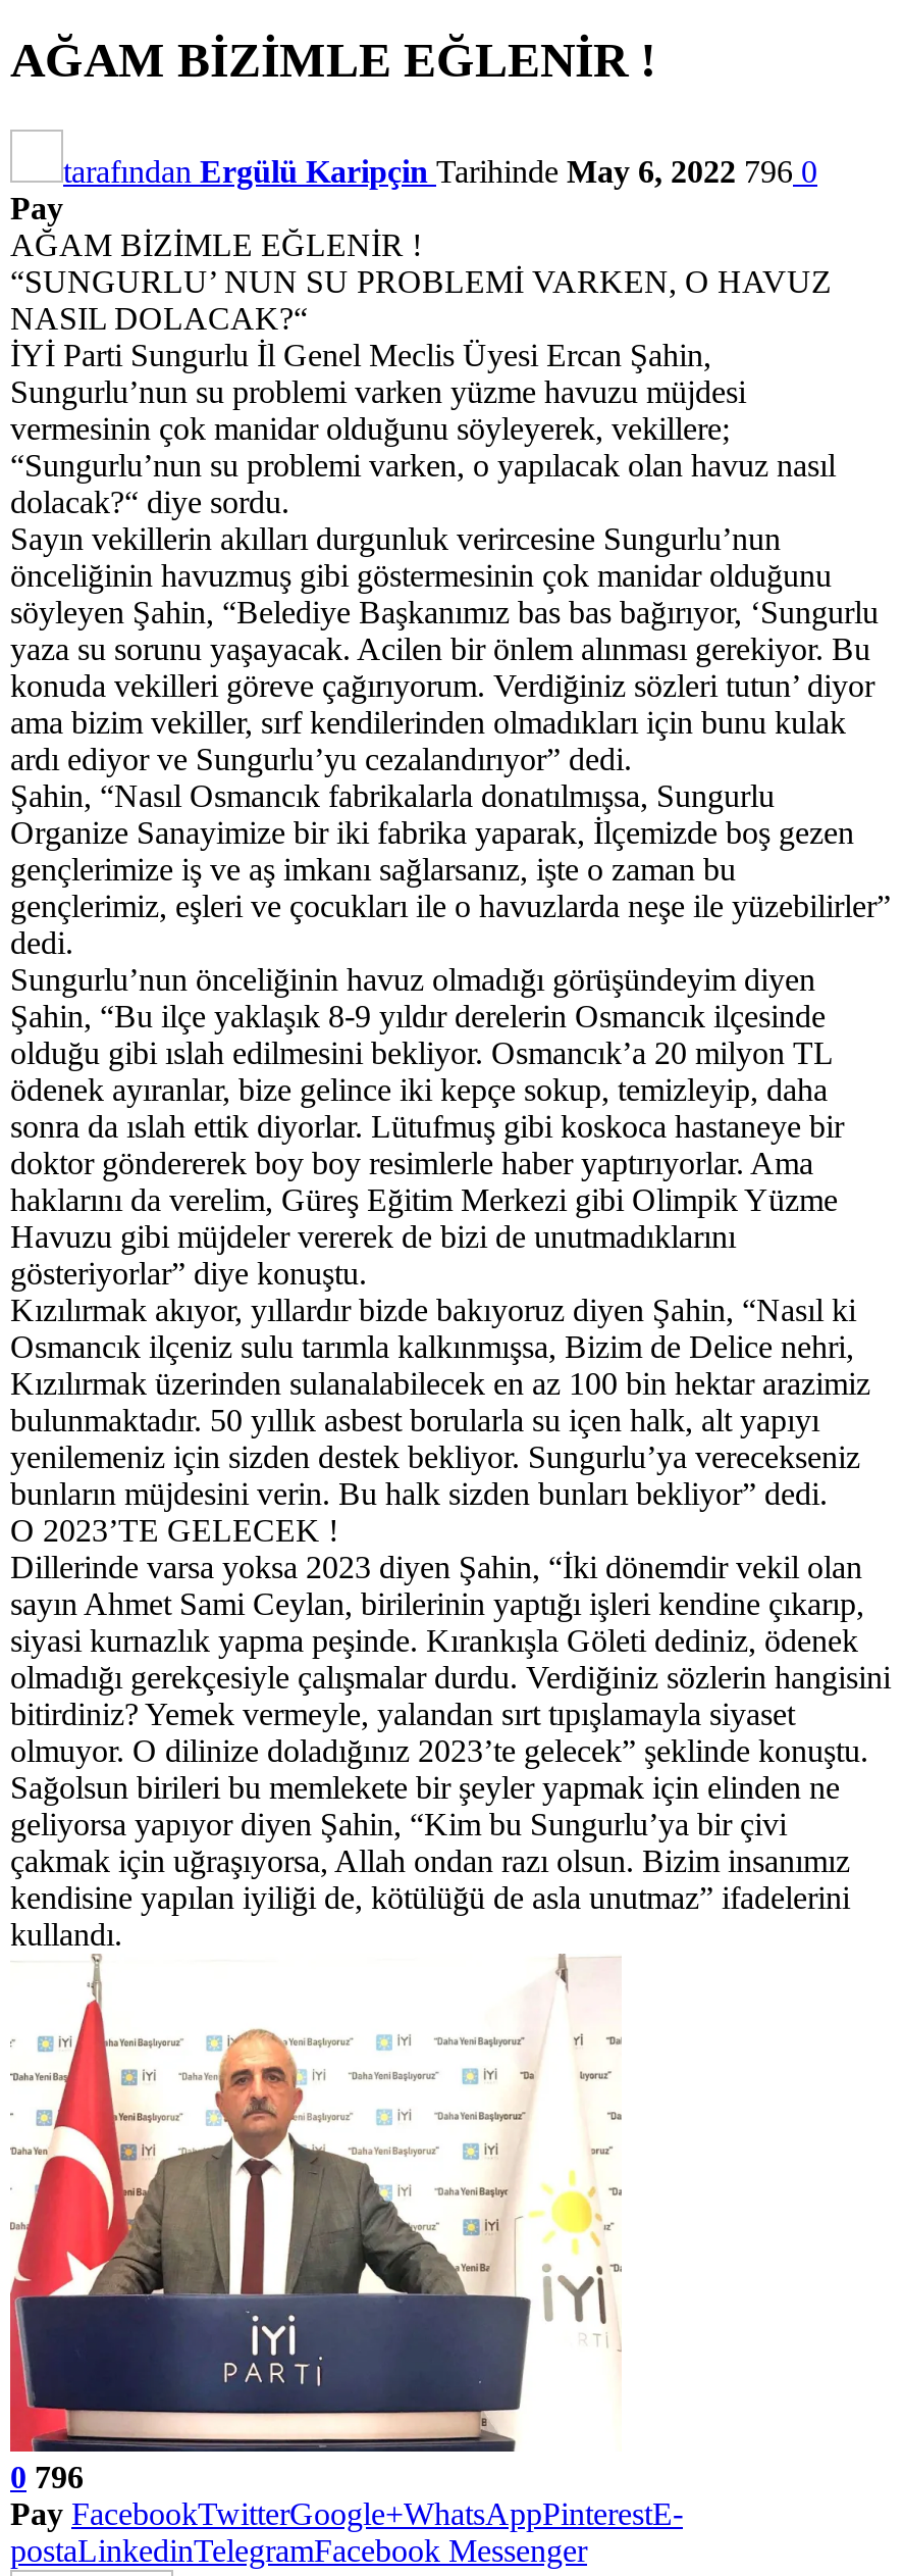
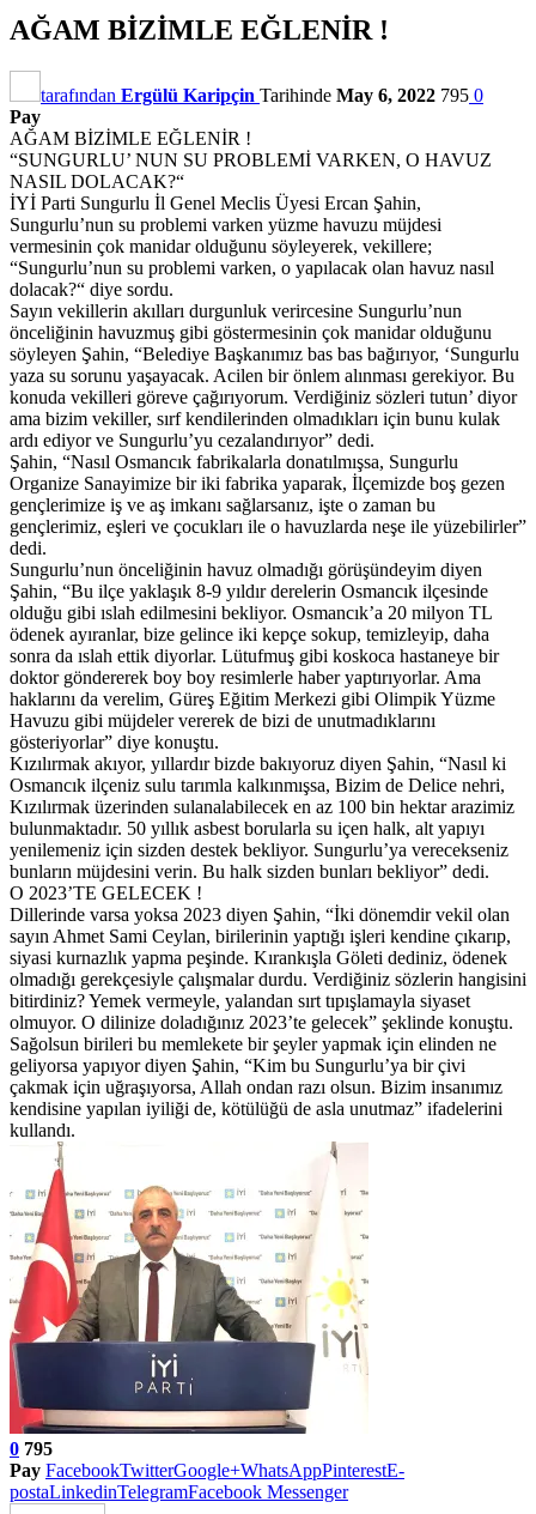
- tarafından Ergülü Karipçin Tarihinde May 6, 2022 796 0
+ tarafından Ergülü Karipçin Tarihinde May 6, 2022 795 0

- 0 796
+ 0 795
